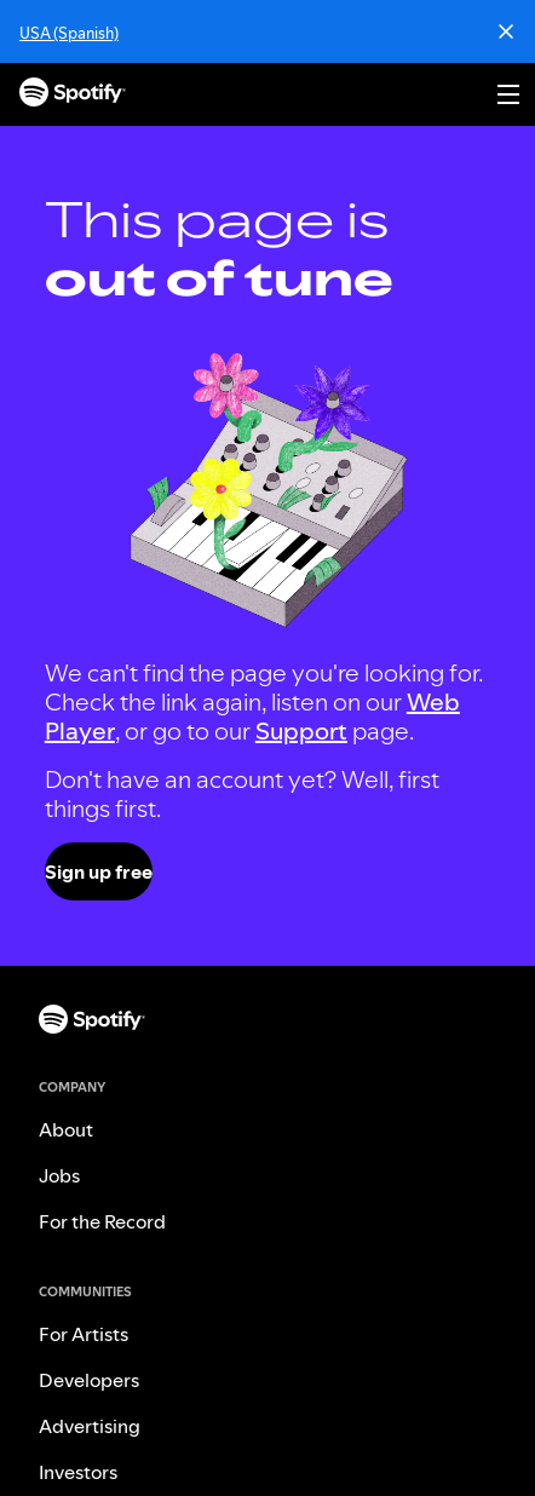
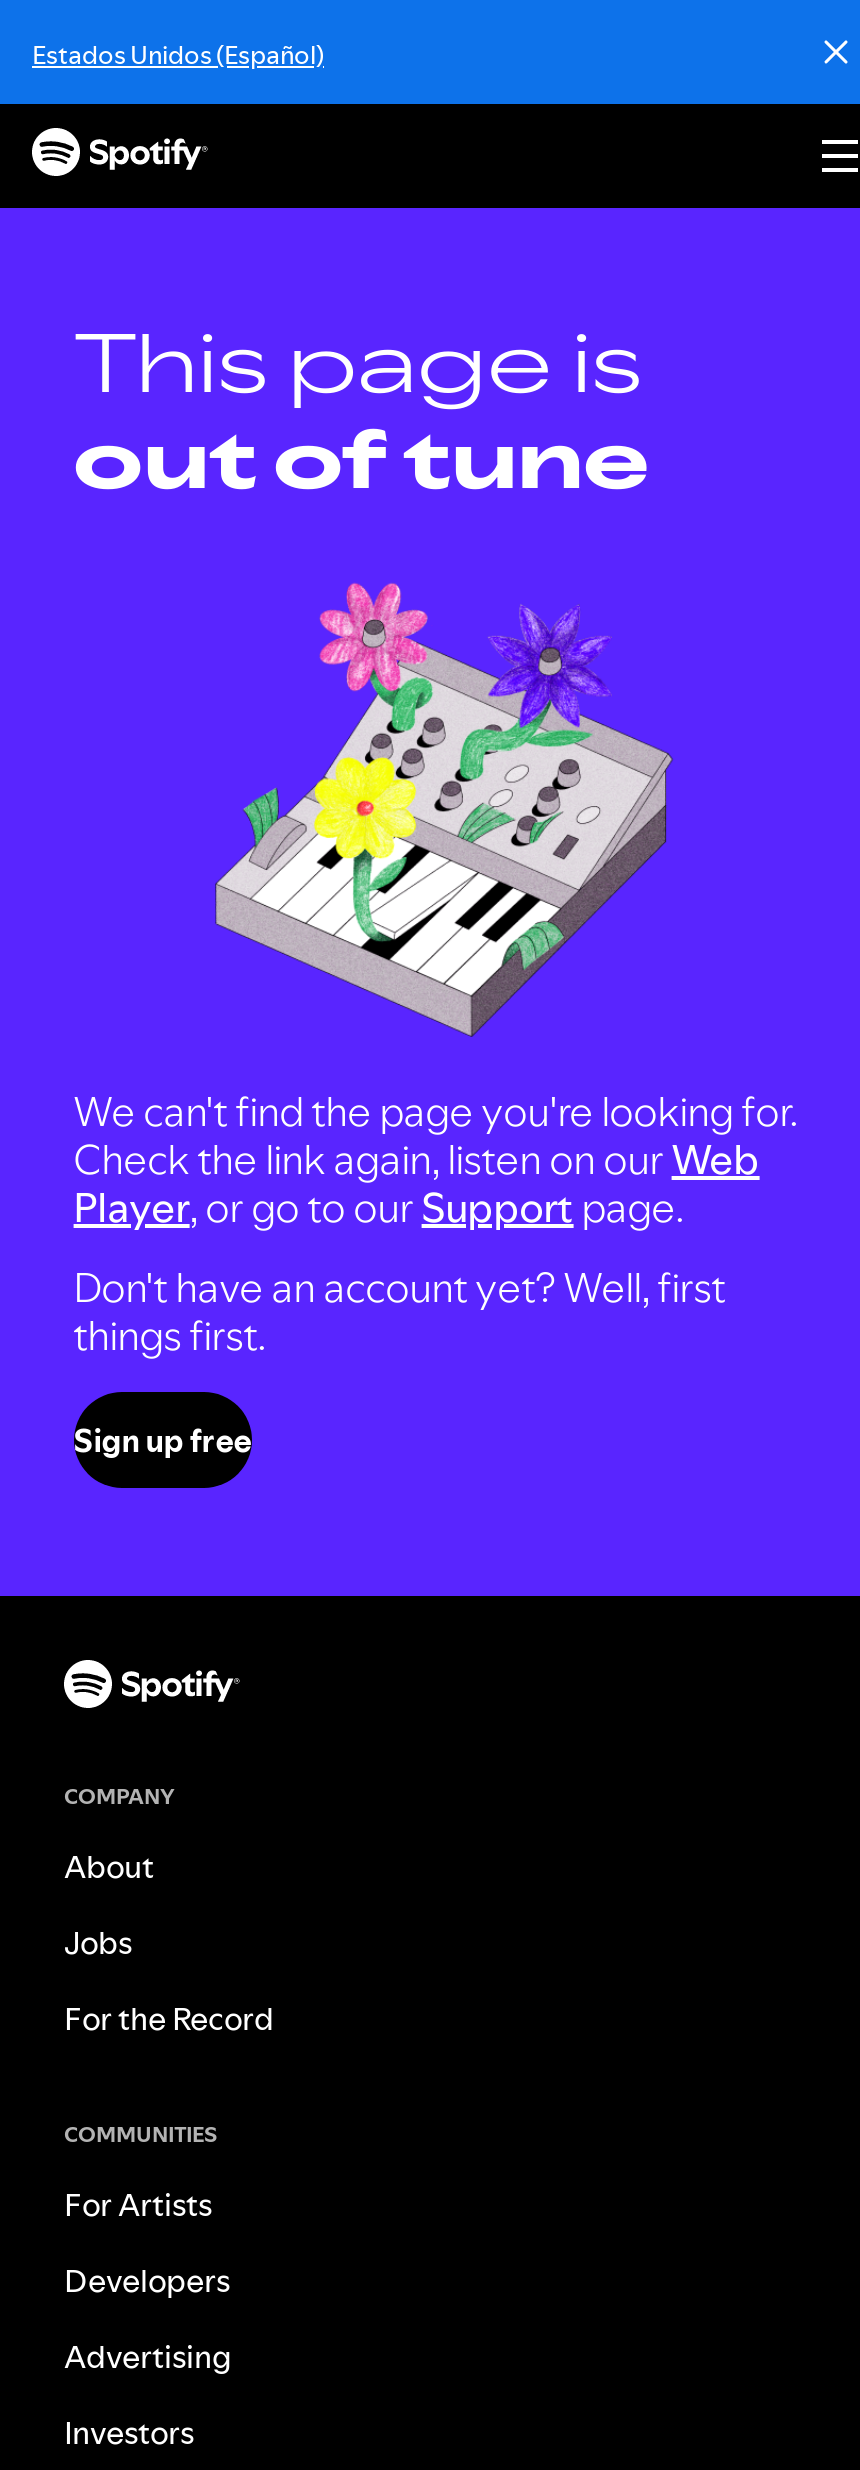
- USA (Spanish)
+ Estados Unidos (Español)
